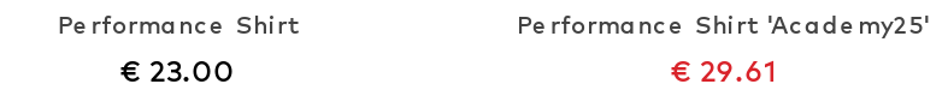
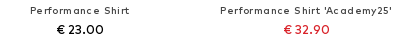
- € 29.61
+ € 32.90
